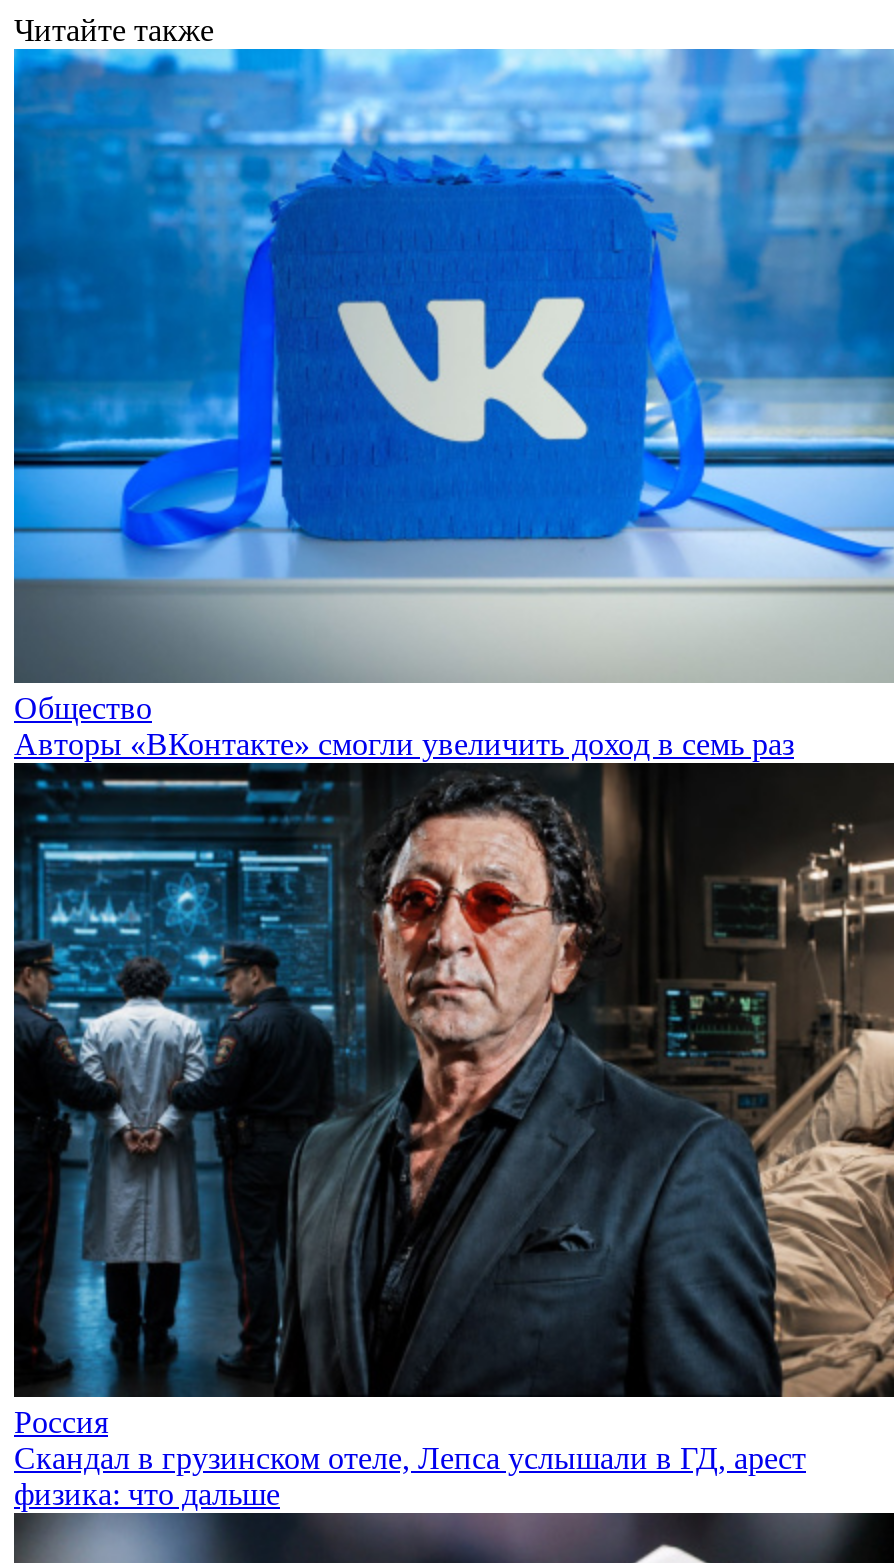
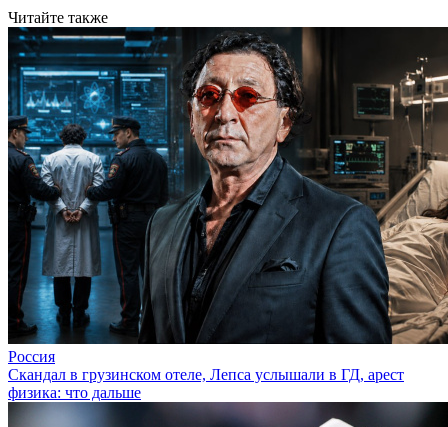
- [image]
- Общество
- Авторы «ВКонтакте» смогли увеличить доход в семь раз
